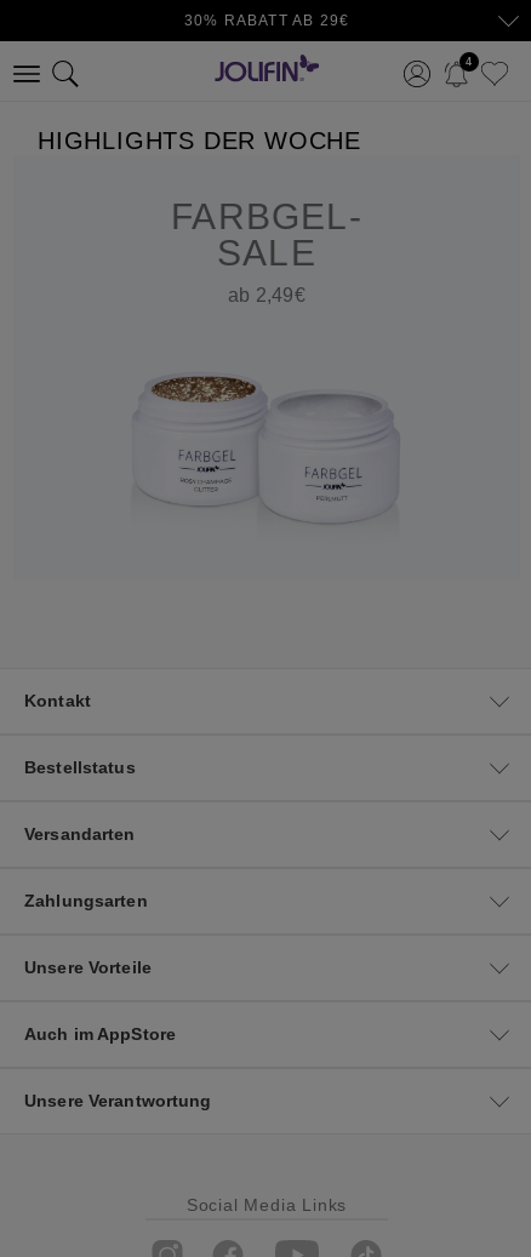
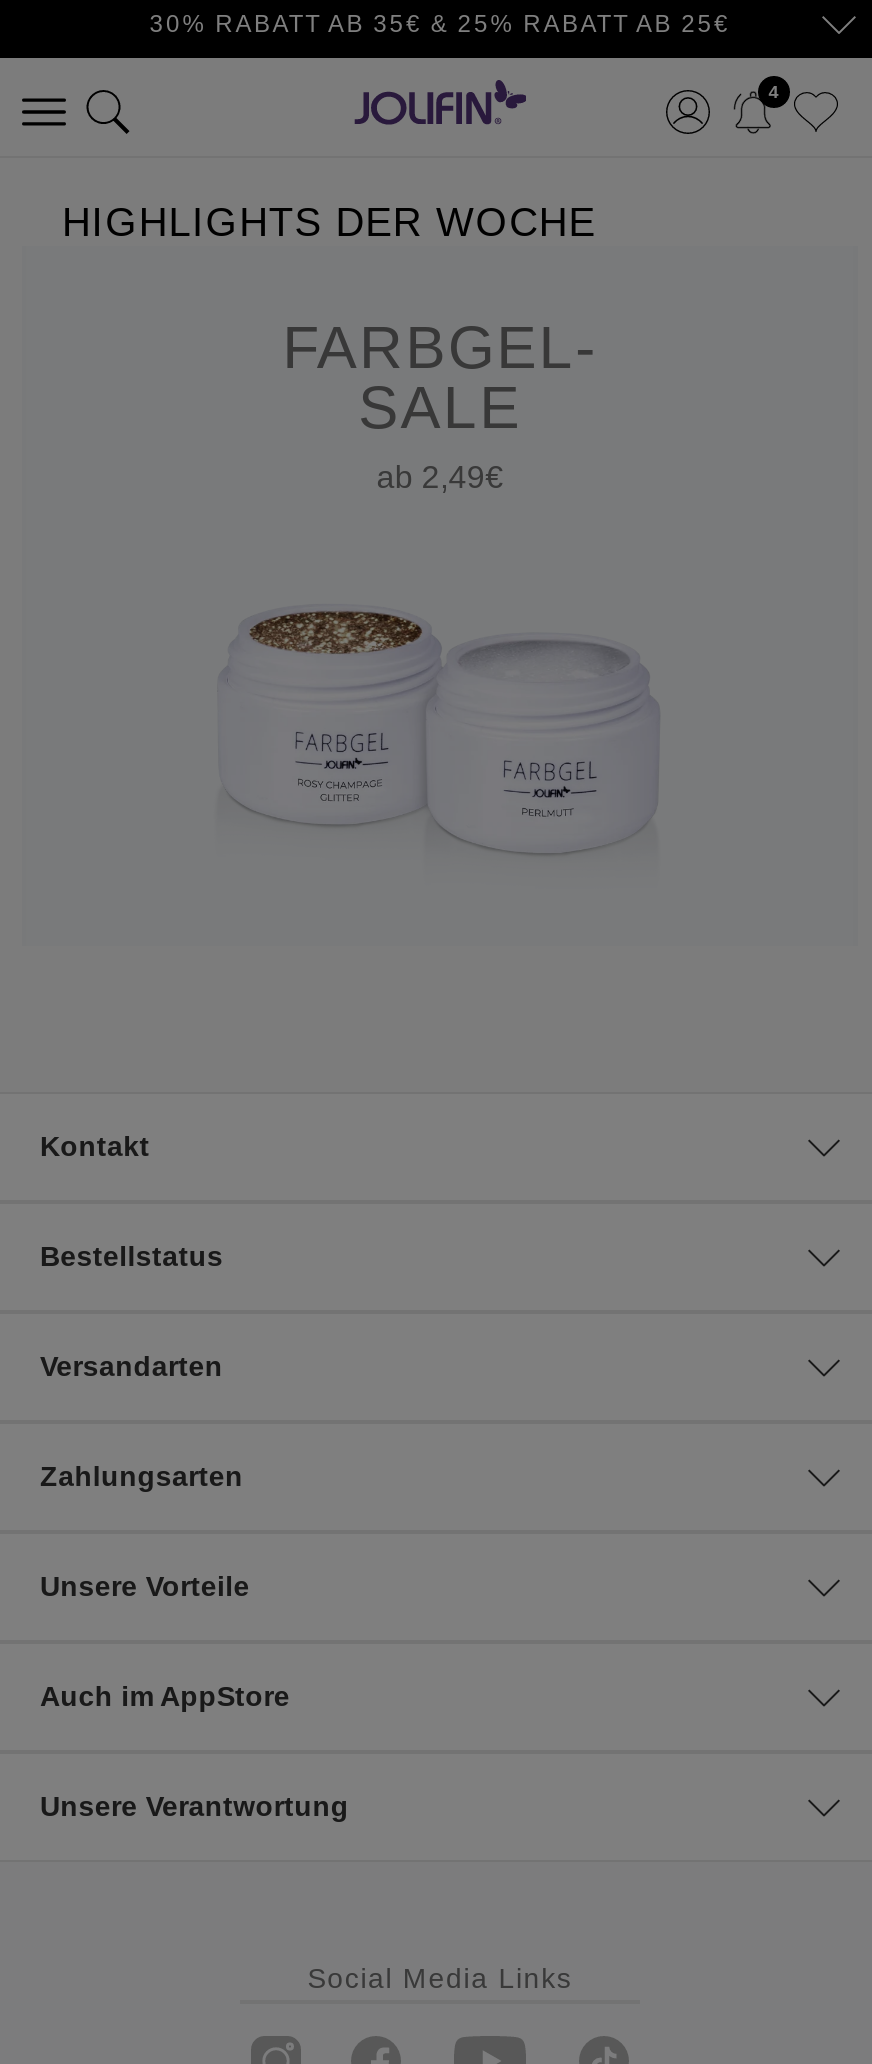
- 30% RABATT AB 29€
+ 30% RABATT AB 35€ & 25% RABATT AB 25€
